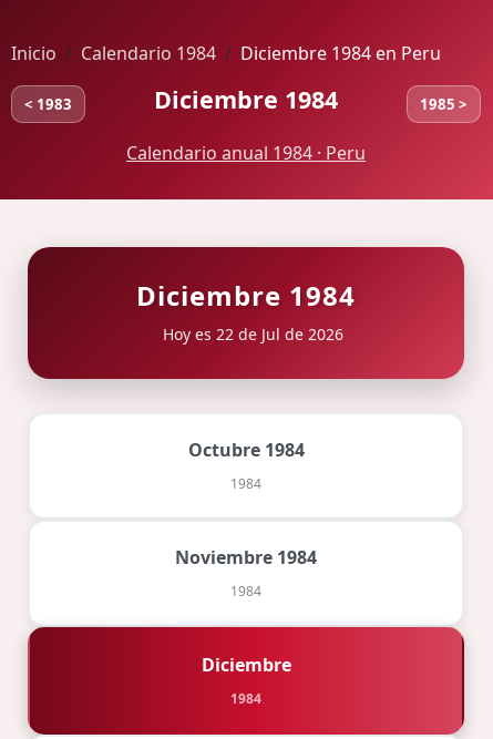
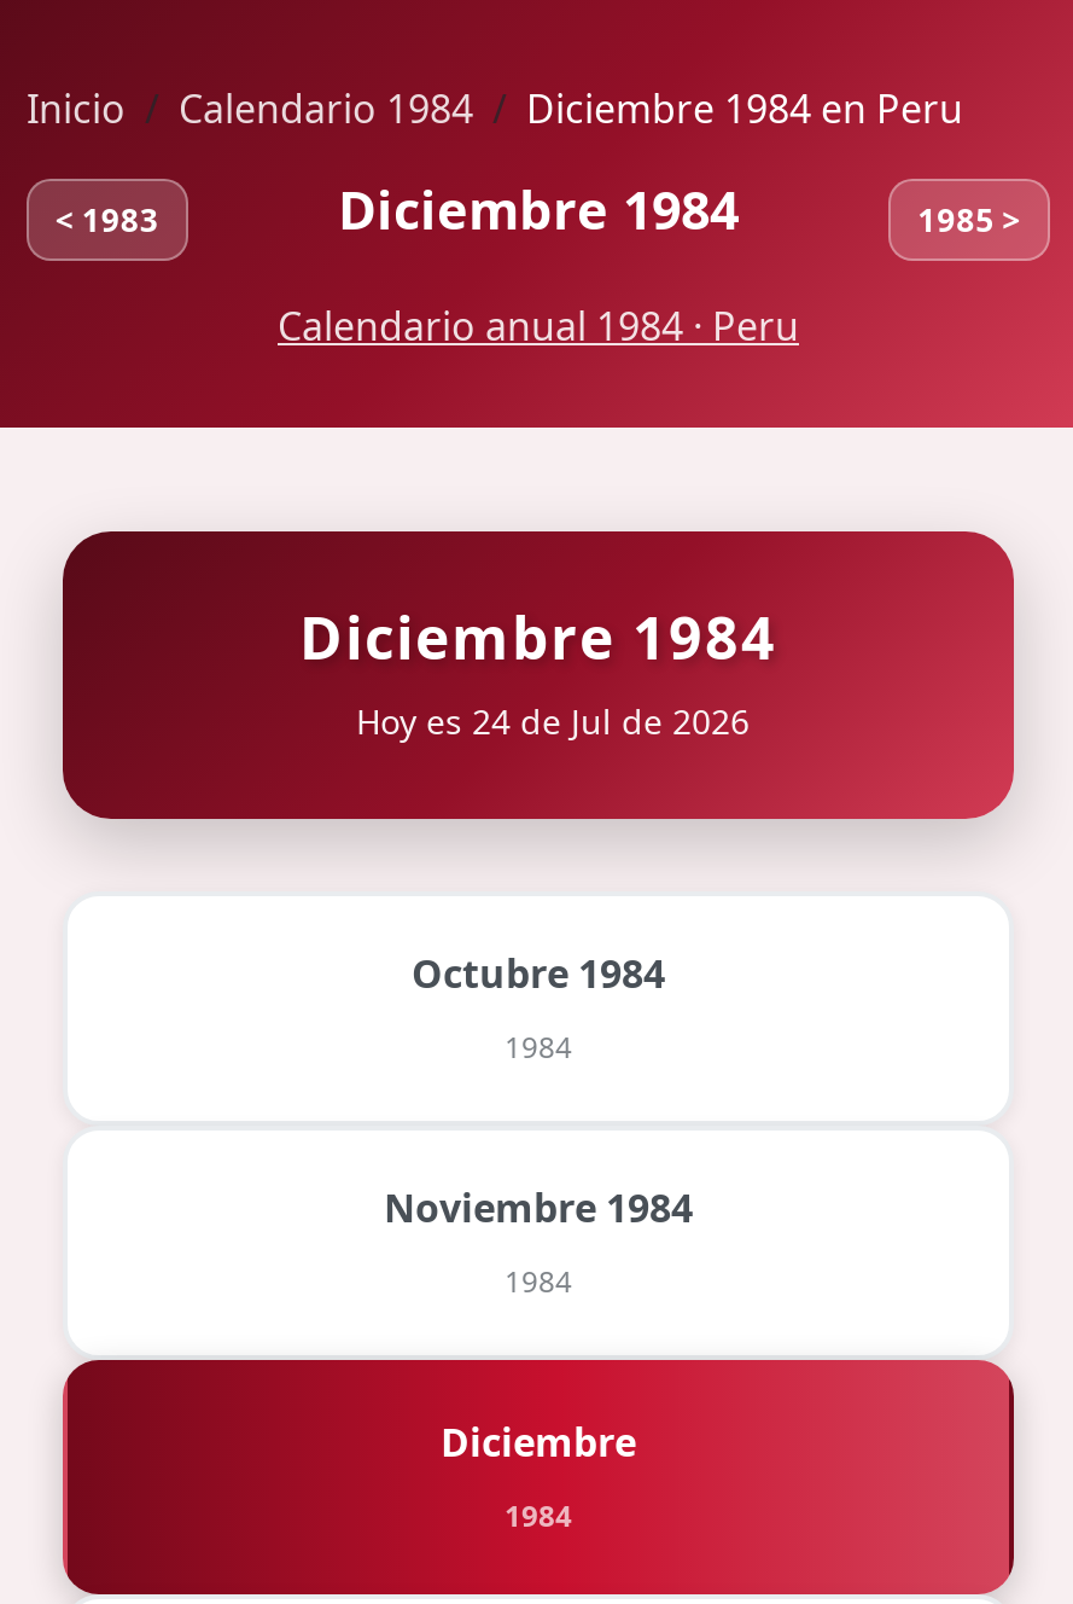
- Hoy es 22 de Jul de 2026
+ Hoy es 24 de Jul de 2026
